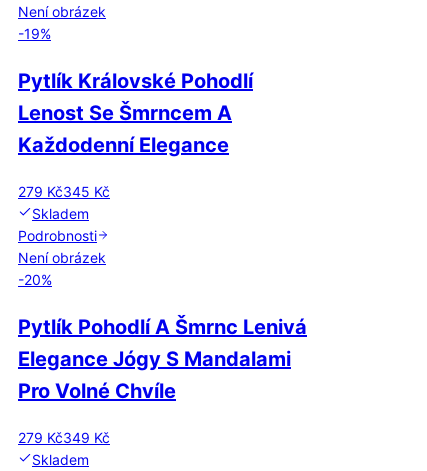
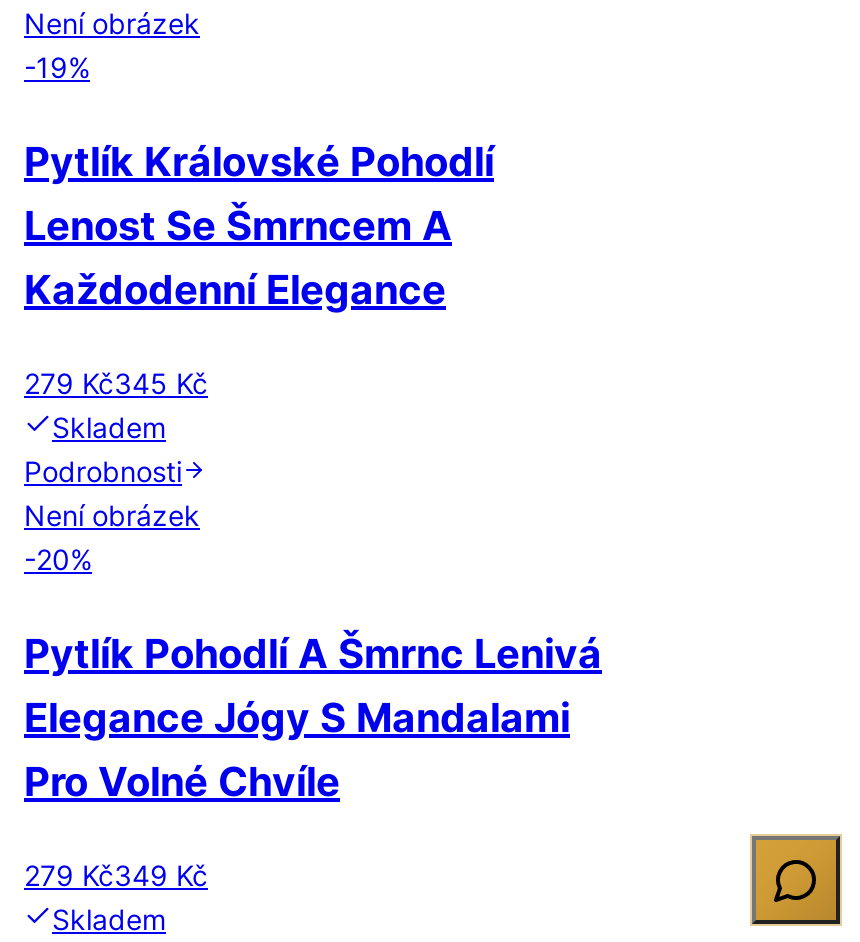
+ [image]
